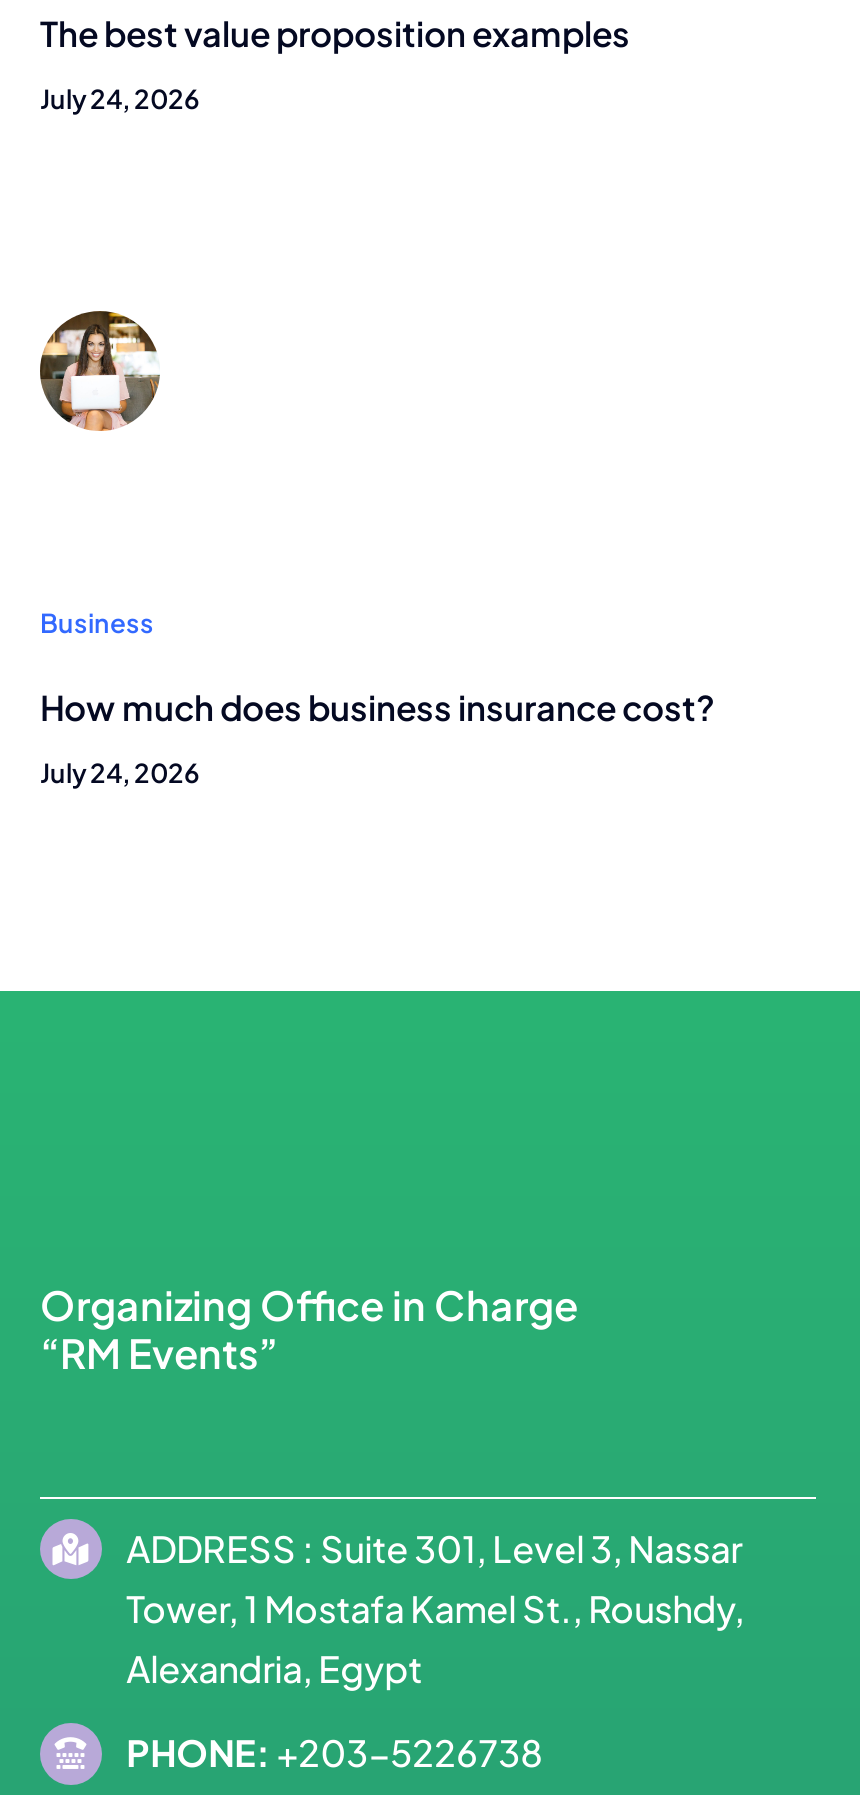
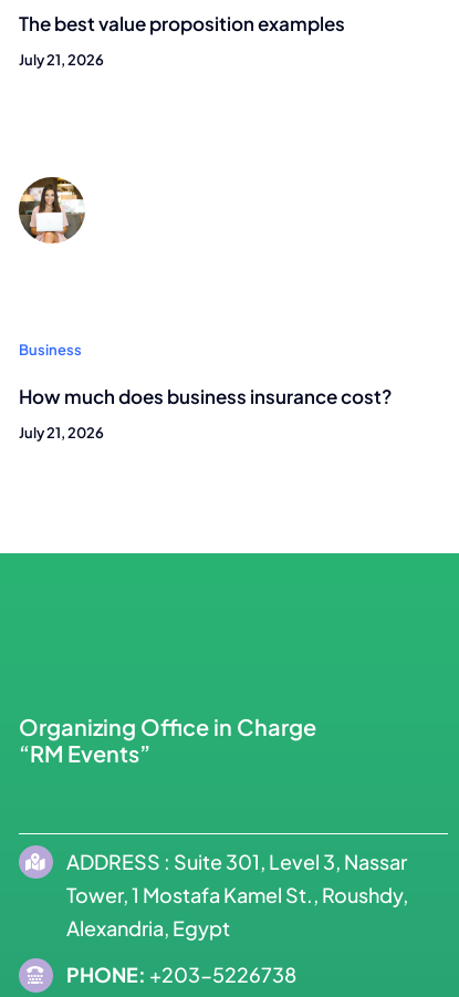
- July 24, 2026
+ July 21, 2026

- July 24, 2026
+ July 21, 2026
